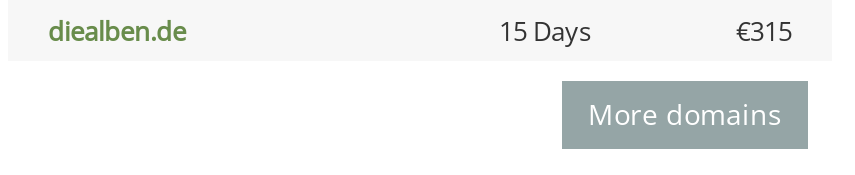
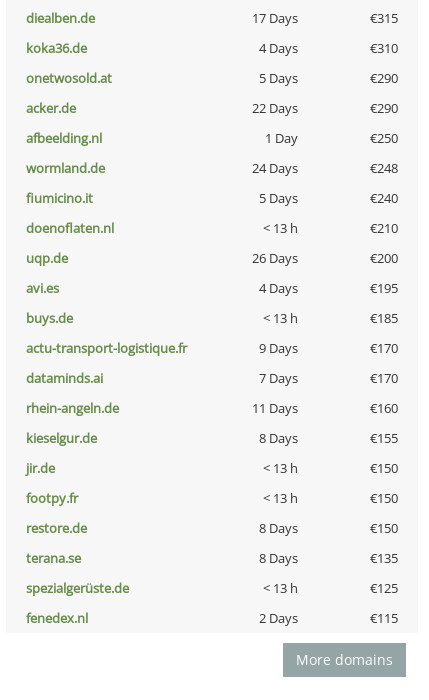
- 15 Days
+ 17 Days

+ koka36.de
+ 4 Days
+ €310
+ onetwosold.at
+ 5 Days
+ €290
+ acker.de
+ 22 Days
+ €290
+ afbeelding.nl
+ 1 Day
+ €250
+ wormland.de
+ 24 Days
+ €248
+ fiumicino.it
+ 5 Days
+ €240
+ doenoflaten.nl
+ < 13 h
+ €210
+ uqp.de
+ 26 Days
+ €200
+ avi.es
+ 4 Days
+ €195
+ buys.de
+ < 13 h
+ €185
+ actu-transport-logistique.fr
+ 9 Days
+ €170
+ dataminds.ai
+ 7 Days
+ €170
+ rhein-angeln.de
+ 11 Days
+ €160
+ kieselgur.de
+ 8 Days
+ €155
+ jir.de
+ < 13 h
+ €150
+ footpy.fr
+ < 13 h
+ €150
+ restore.de
+ 8 Days
+ €150
+ terana.se
+ 8 Days
+ €135
+ spezialgerüste.de
+ < 13 h
+ €125
+ fenedex.nl
+ 2 Days
+ €115
